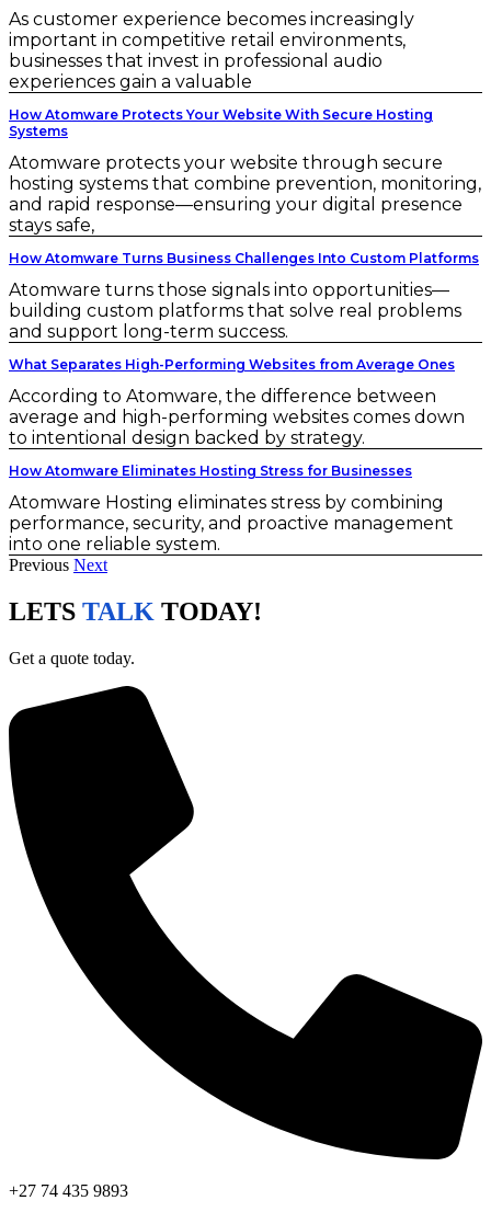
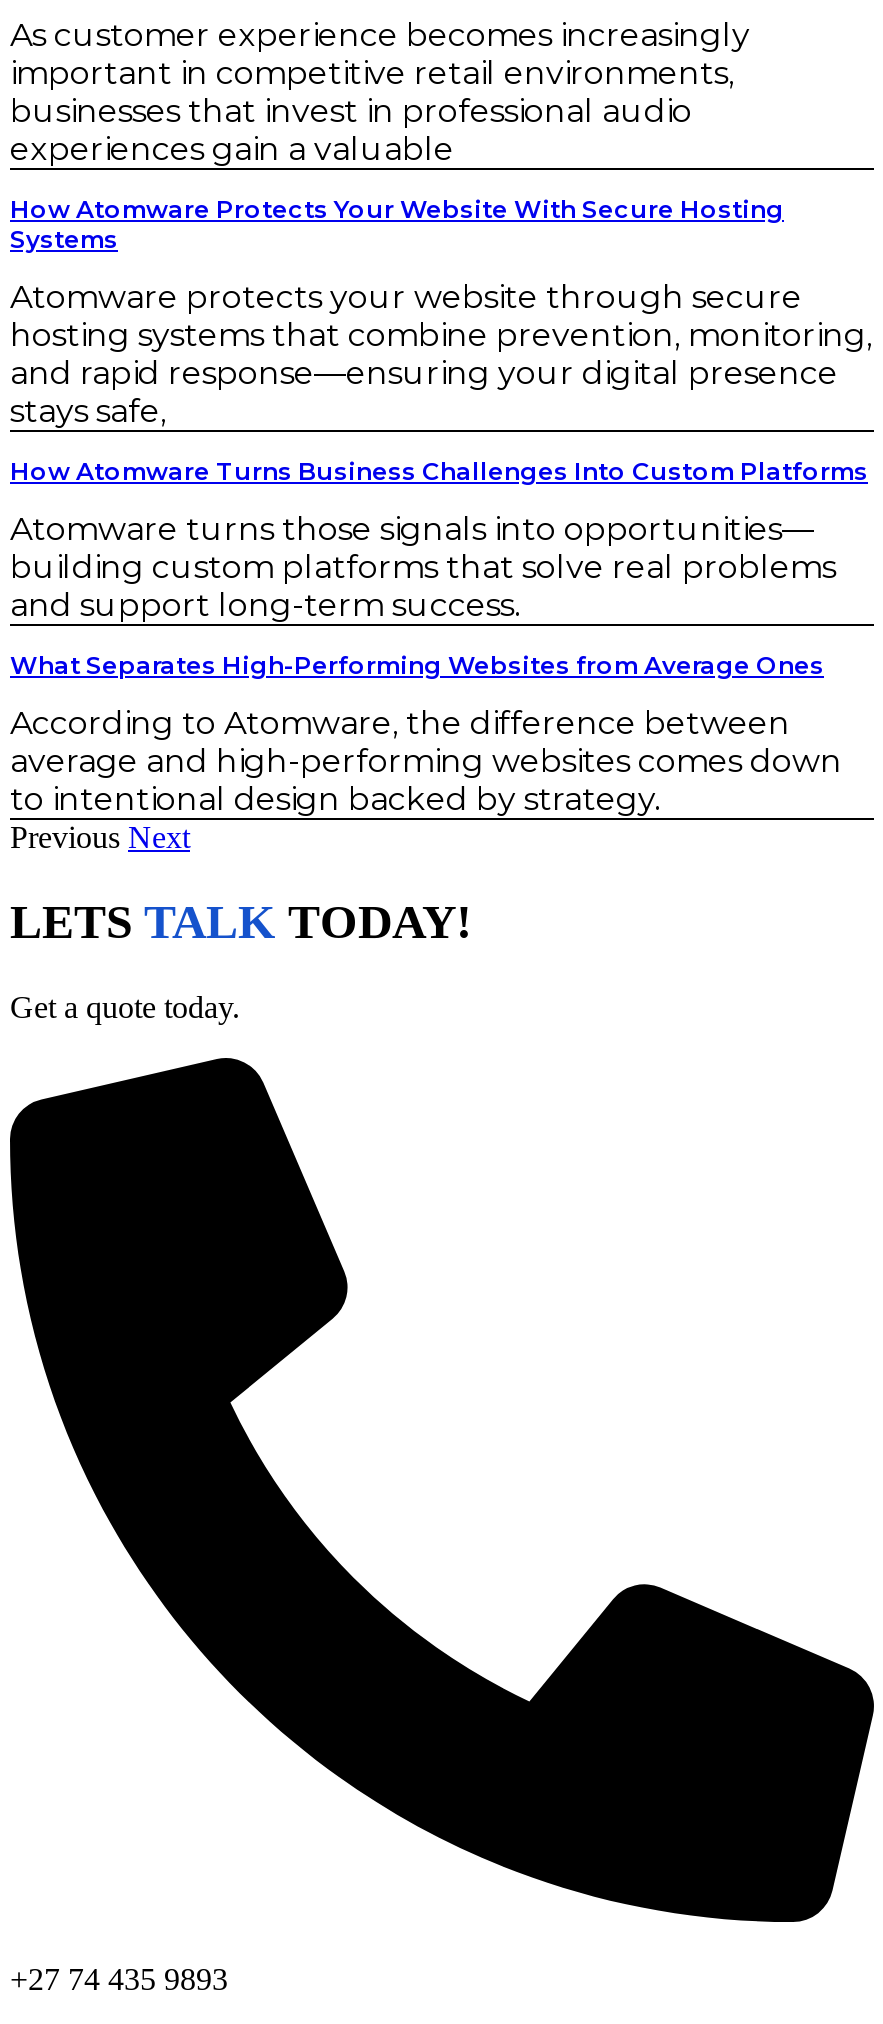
- How Atomware Eliminates Hosting Stress for Businesses
- Atomware Hosting eliminates stress by combining
- performance, security, and proactive management
- into one reliable system.
